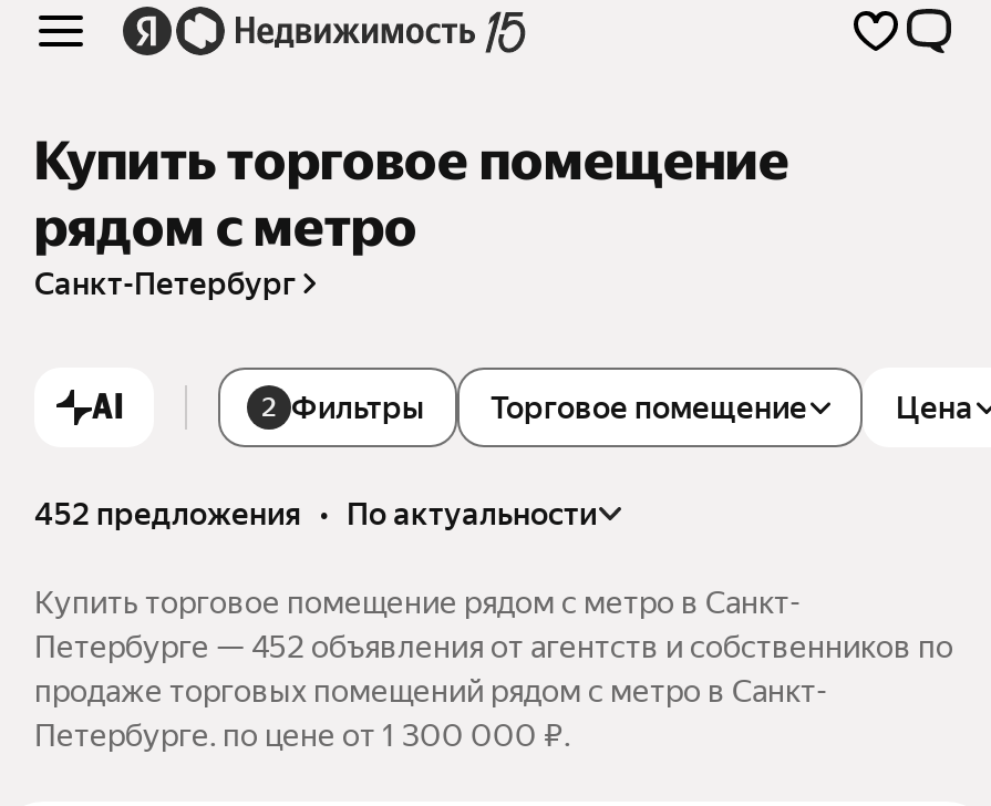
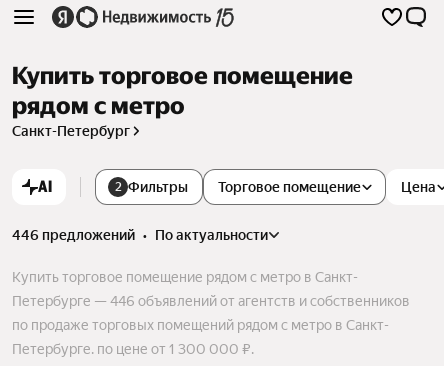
- 452 предложения • по актуальности
+ 446 предложений • по актуальности

- Петербурге — 452 объявления от агентств и собственников по
- продаже торговых помещений рядом с метро в Санкт-
+ Петербурге — 446 объявлений от агентств и собственников
+ по продаже торговых помещений рядом с метро в Санкт-
